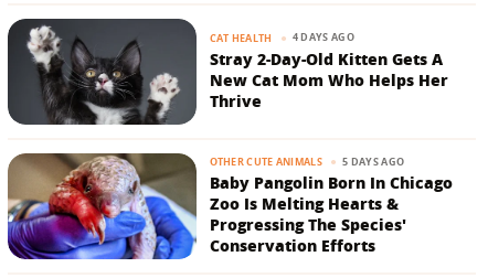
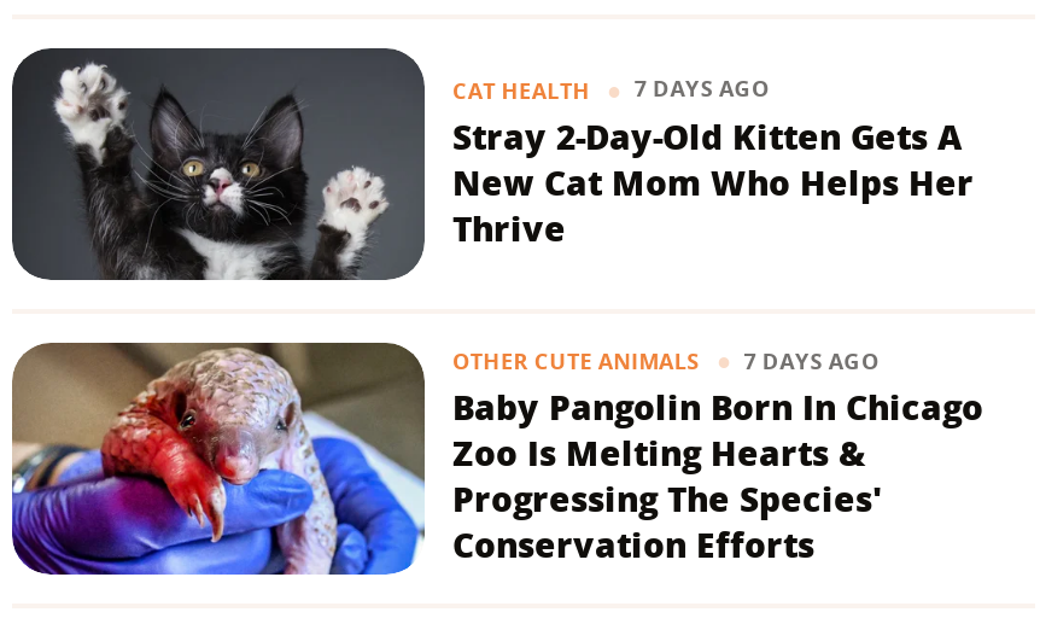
- CAT HEALTH 4 DAYS AGO
+ CAT HEALTH 7 DAYS AGO

- OTHER CUTE ANIMALS 5 DAYS AGO
+ OTHER CUTE ANIMALS 7 DAYS AGO
